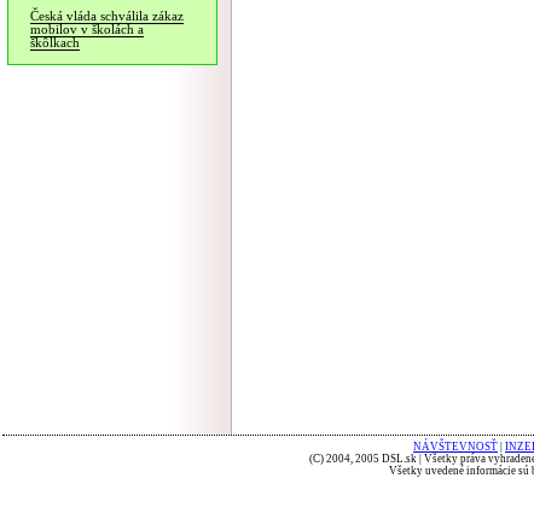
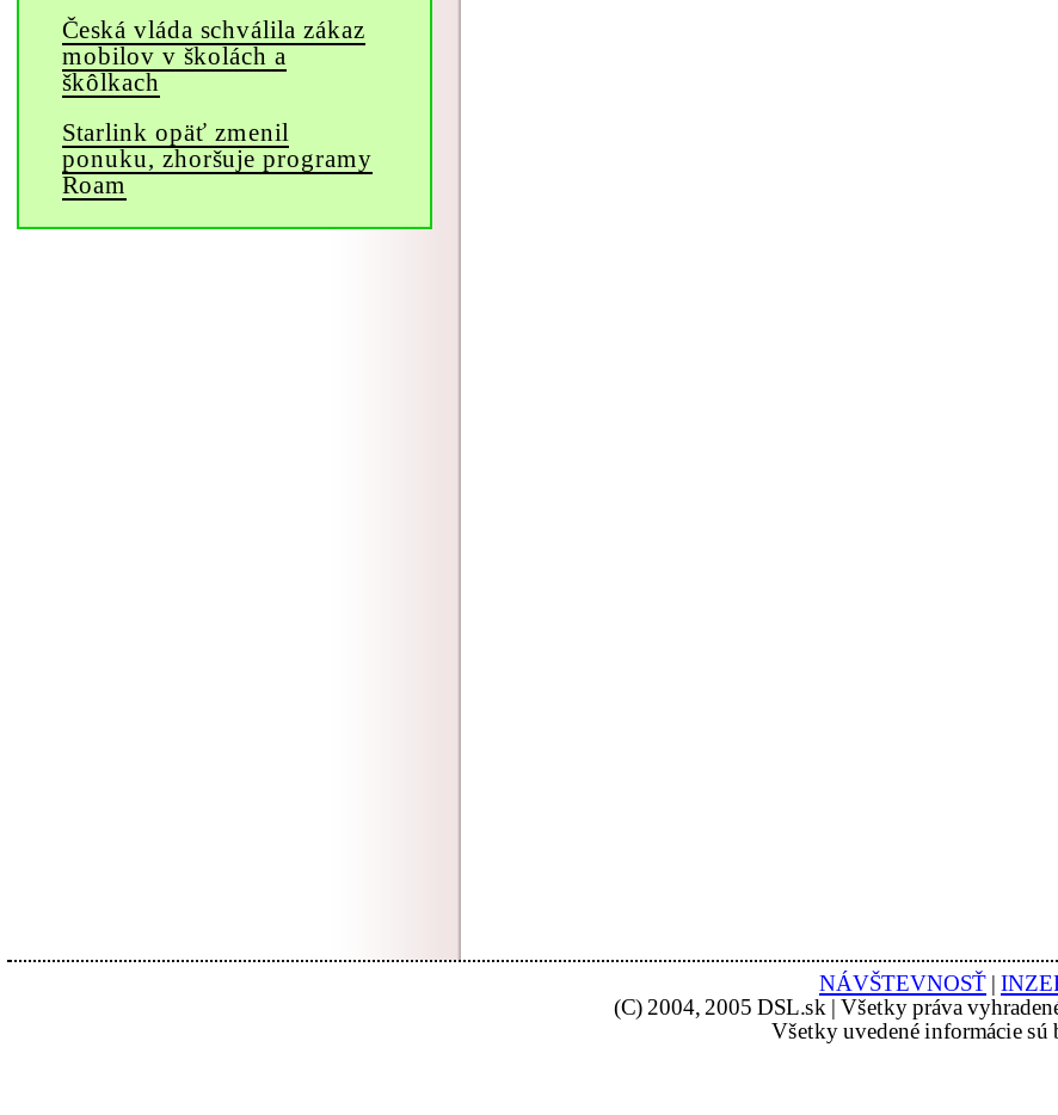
+ Starlink opäť zmenil
+ ponuku, zhoršuje programy
+ Roam
